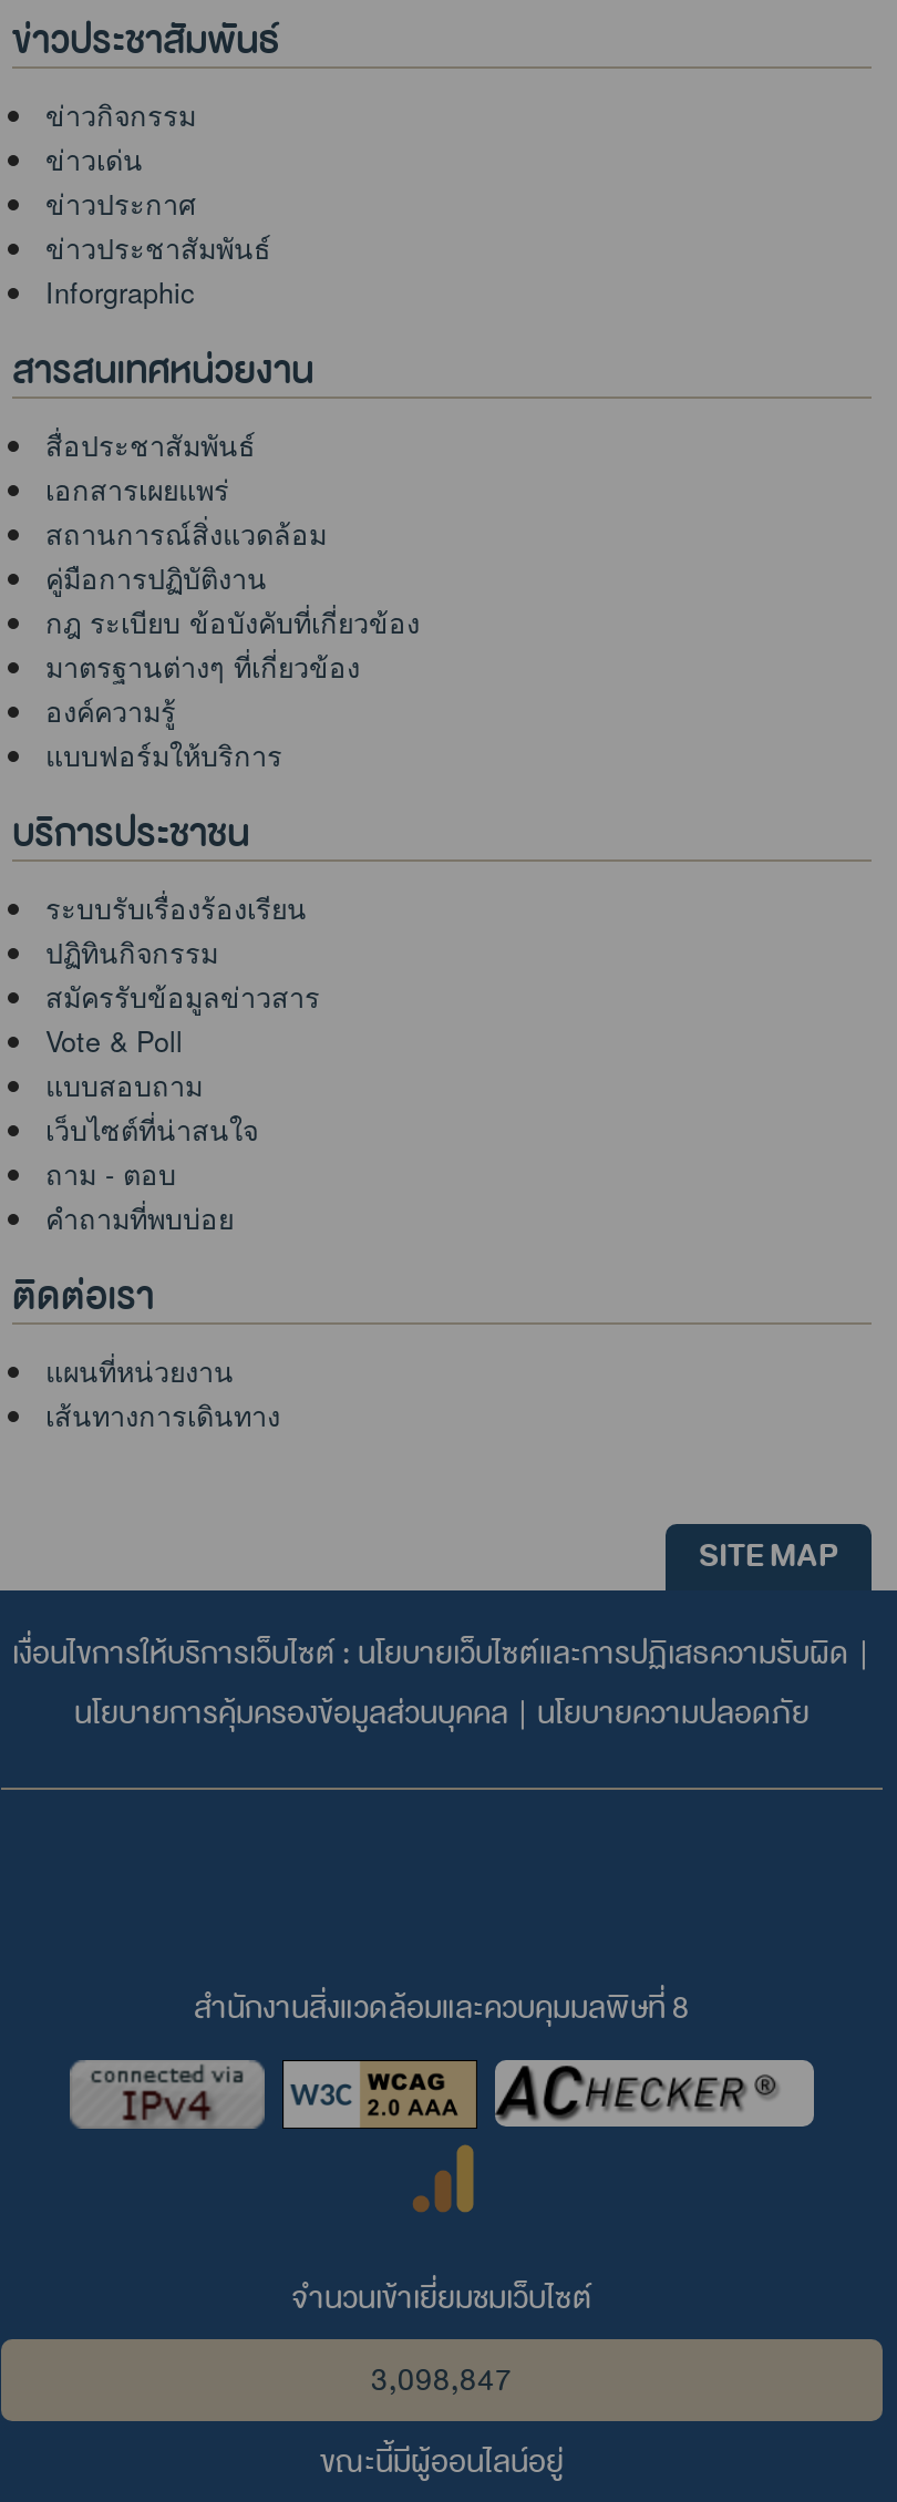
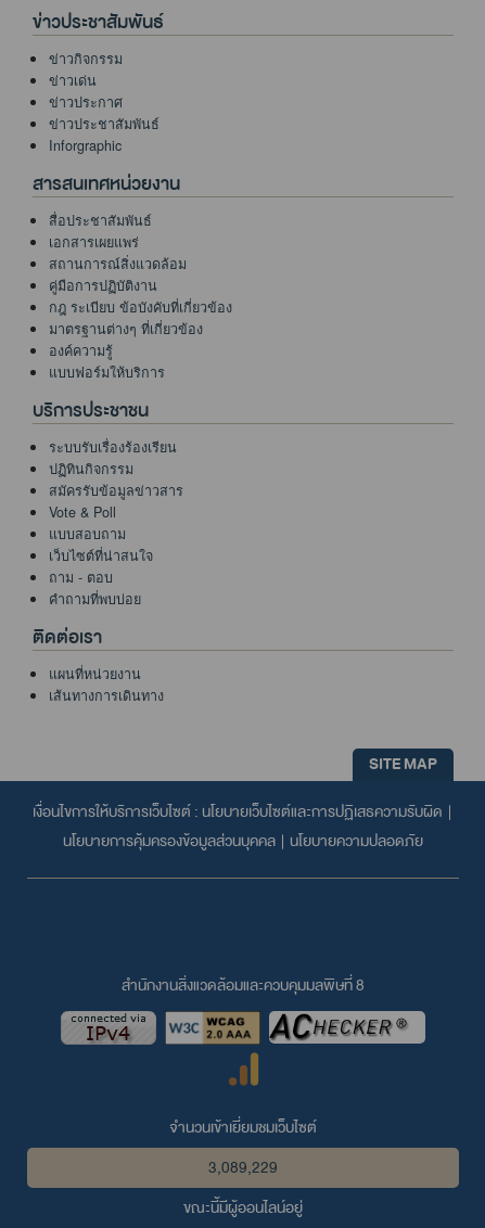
- 3,098,847
+ 3,089,229
